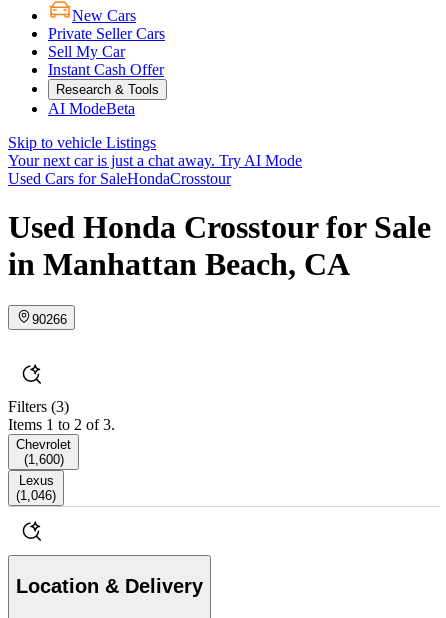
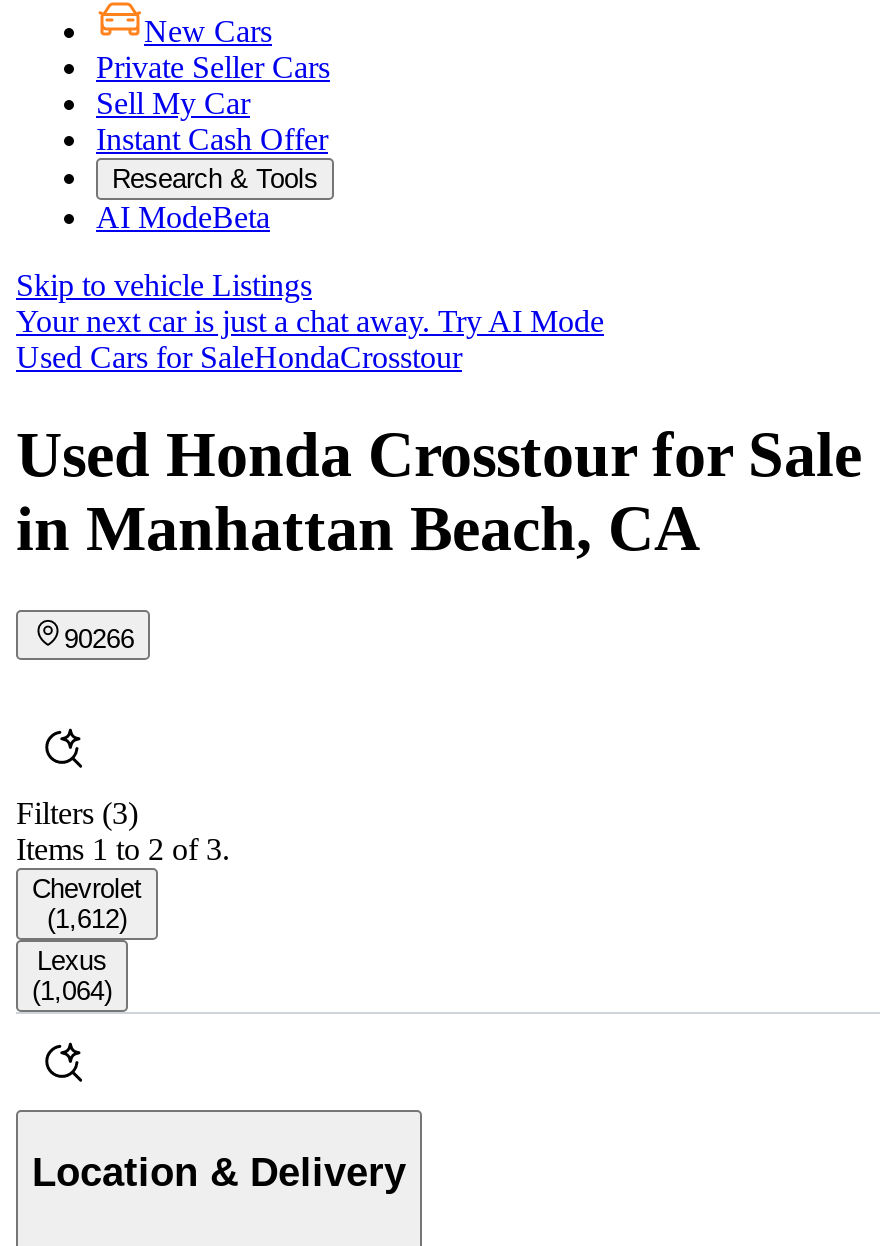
- (1,600)
+ (1,612)

- (1,046)
+ (1,064)
